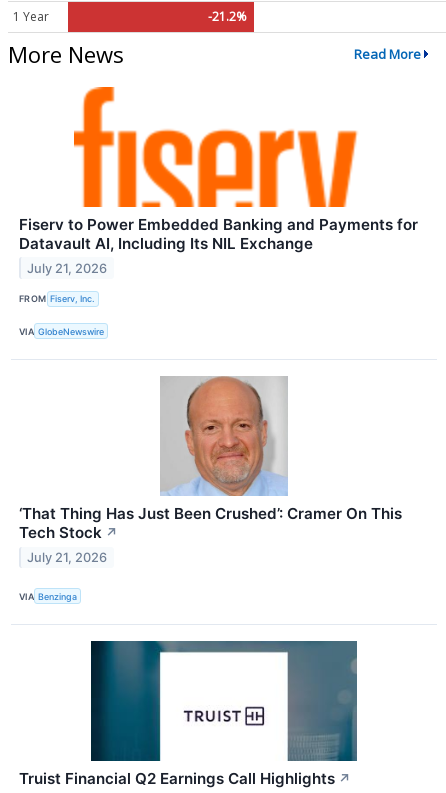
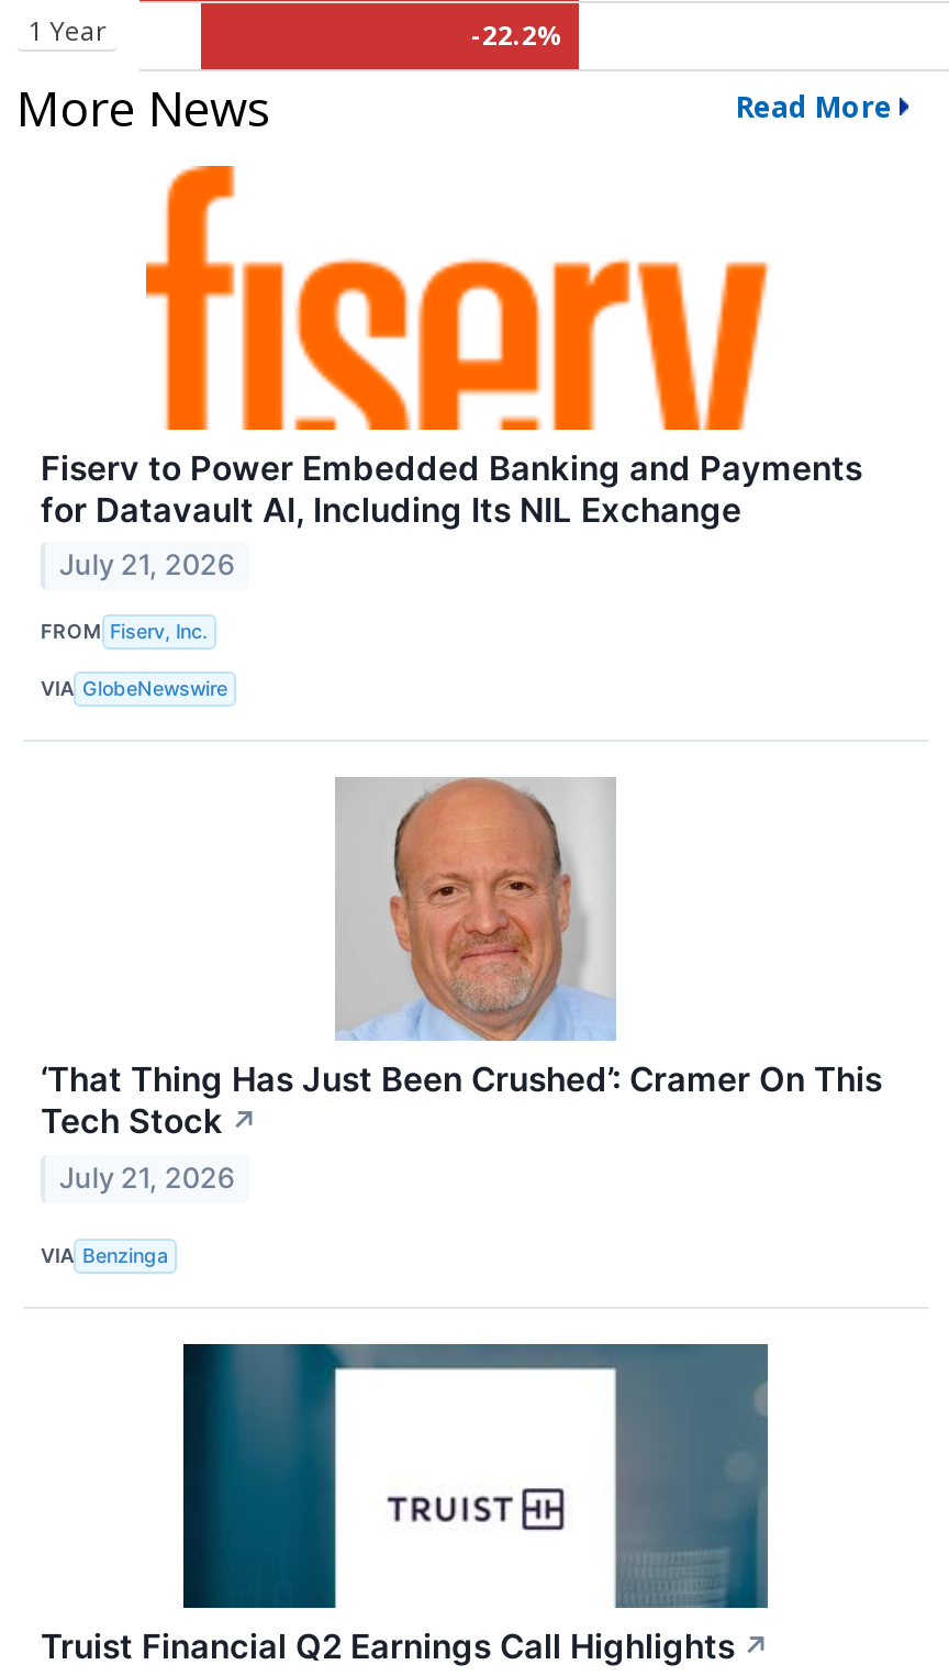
- -21.2%
+ -22.2%
